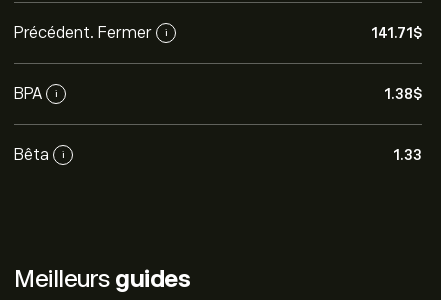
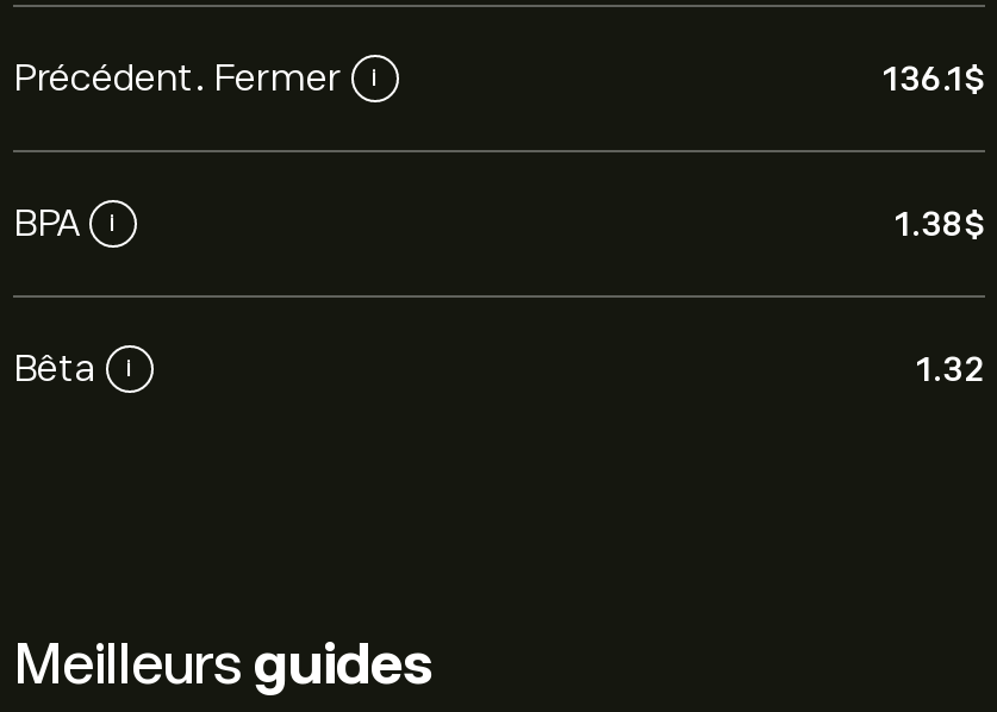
- 141.71$
+ 136.1$

- 1.33
+ 1.32
